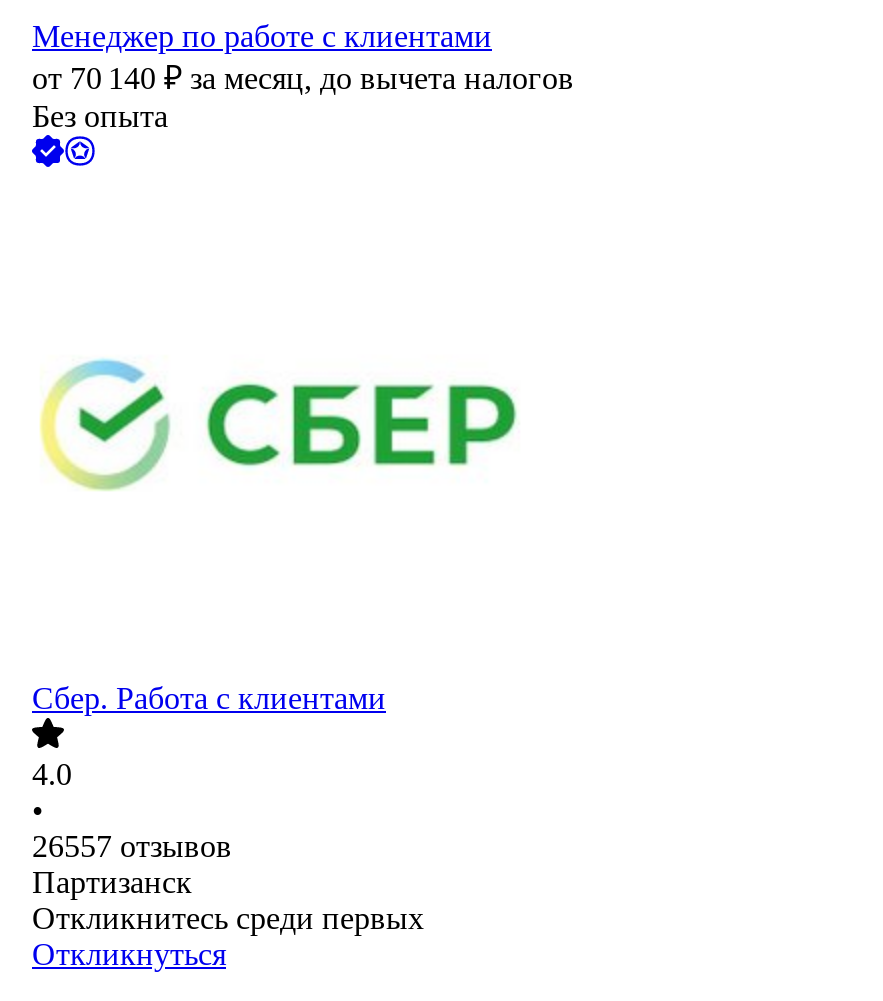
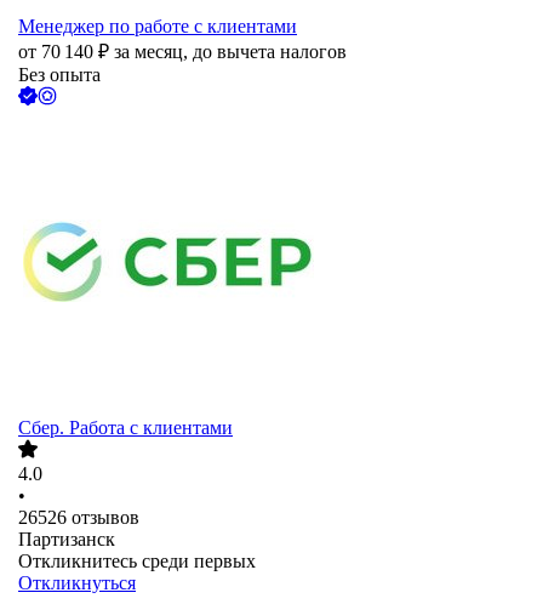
- 26557 отзывов
+ 26526 отзывов
